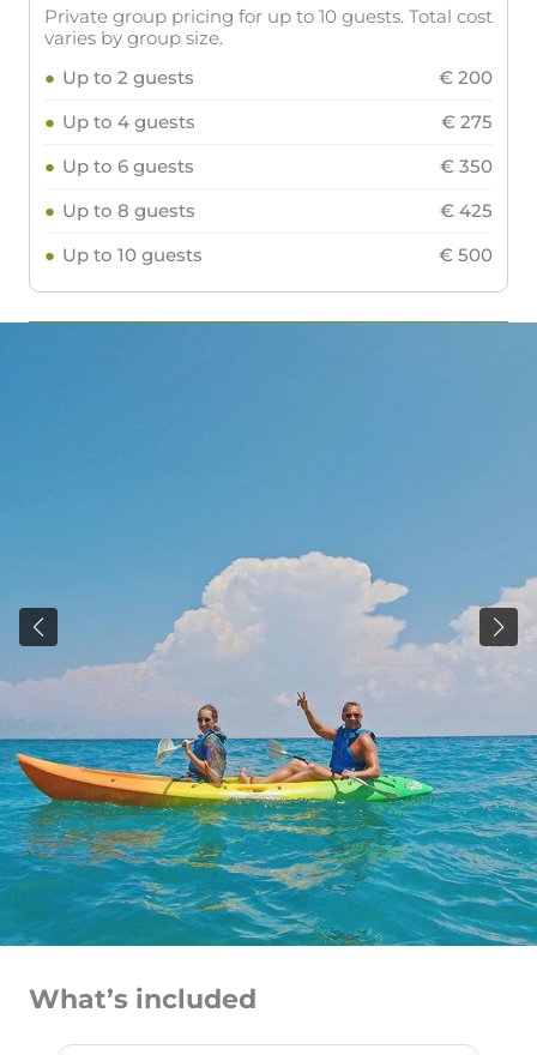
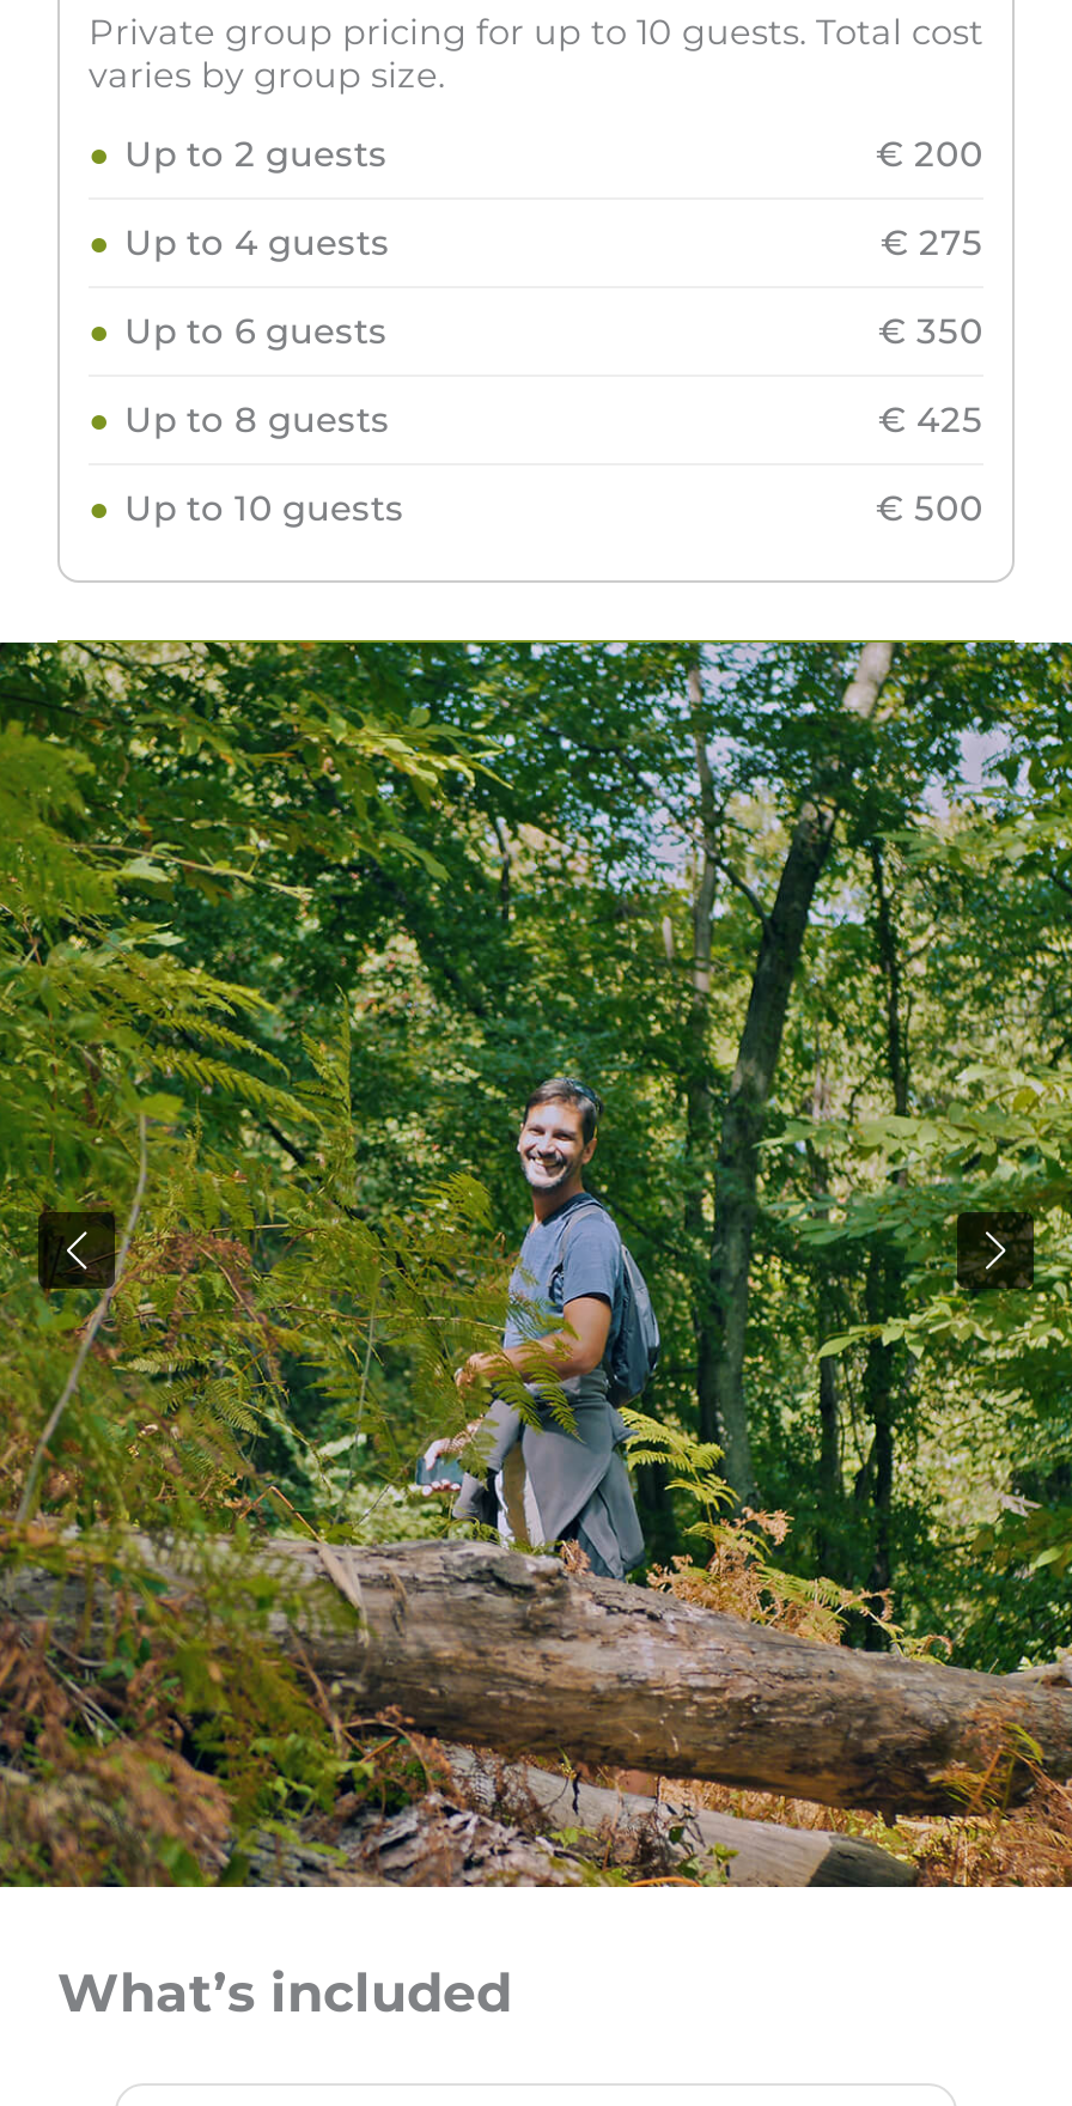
- [image]
+ [image]
